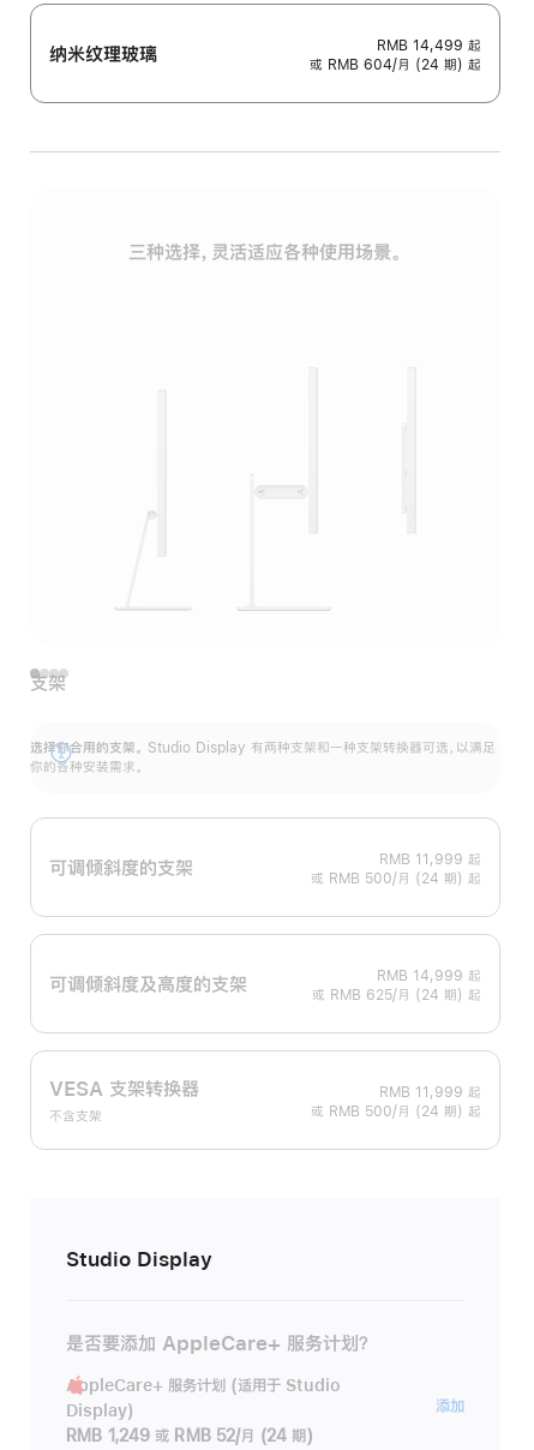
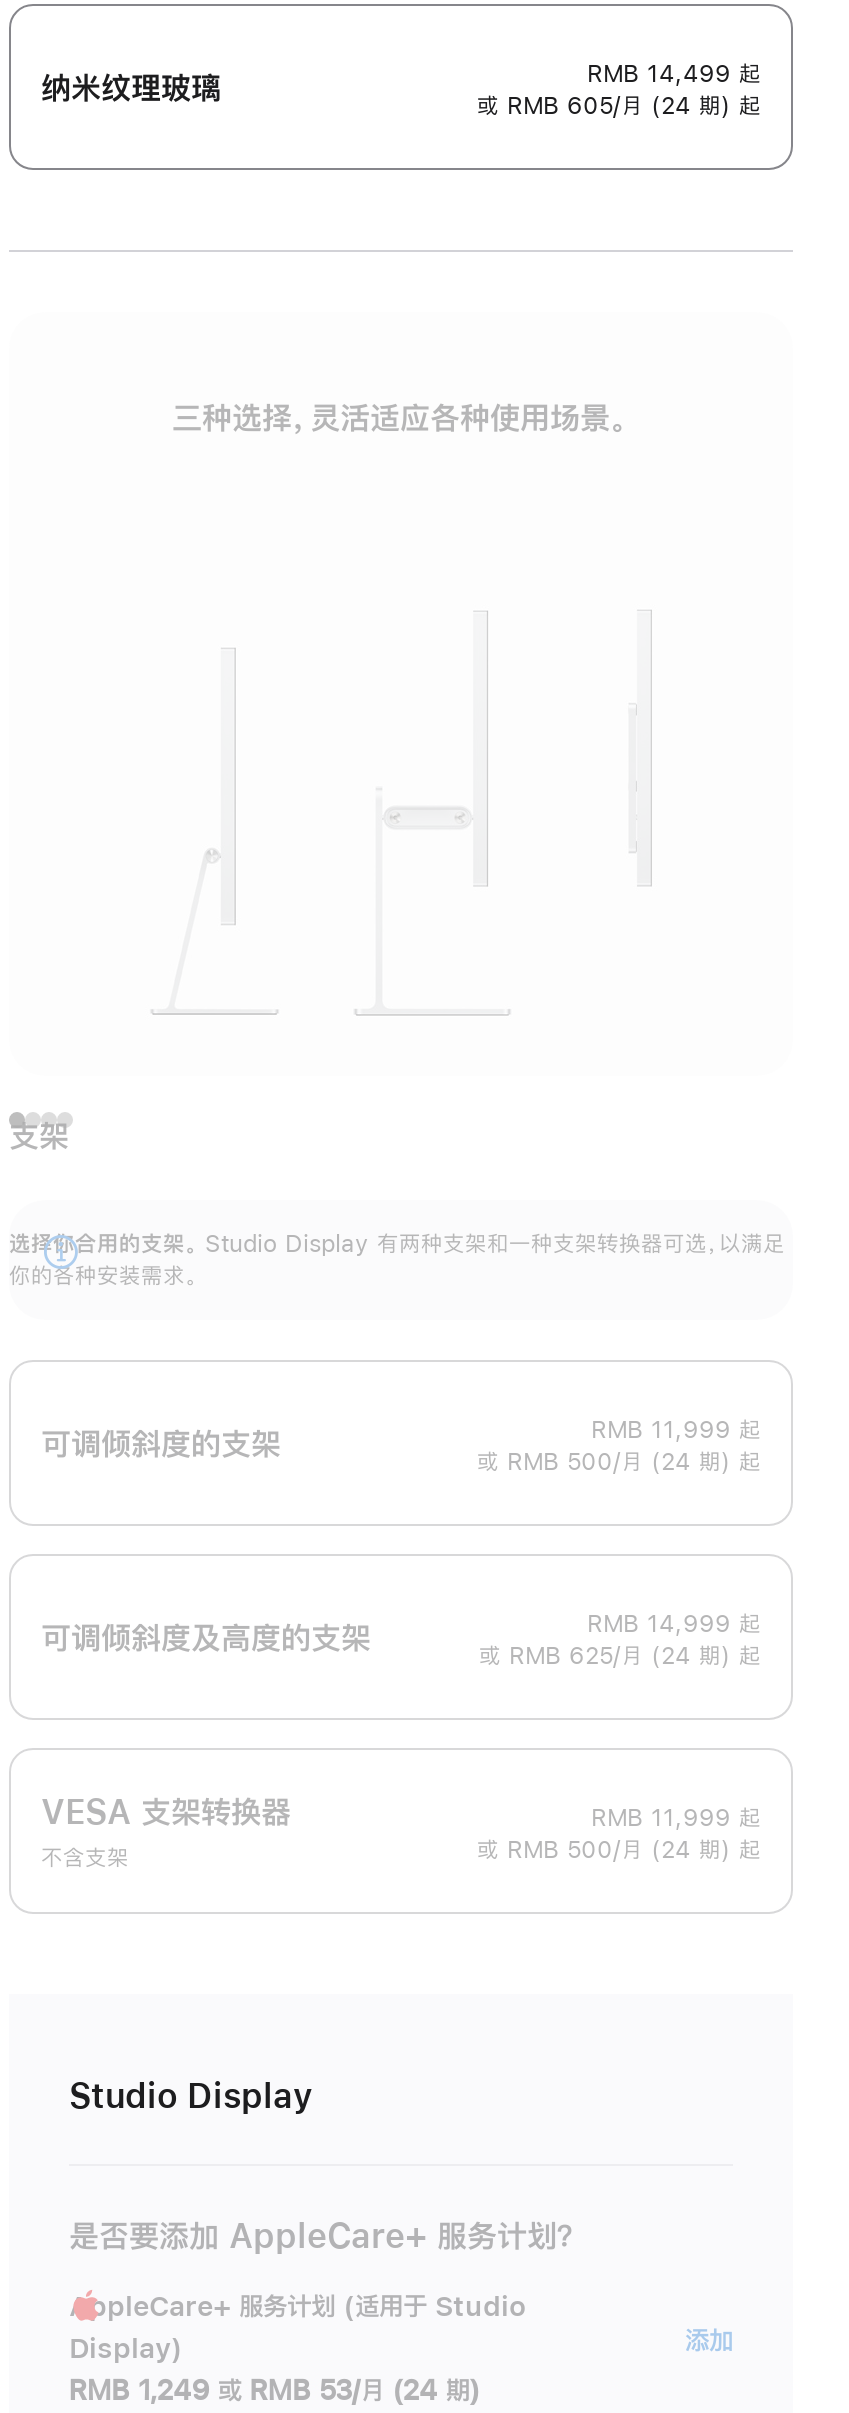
- 或 RMB 604/月 (24 期) 起
+ 或 RMB 605/月 (24 期) 起

- RMB 1,249 或 RMB 52/月 (24 期)
+ RMB 1,249 或 RMB 53/月 (24 期)
